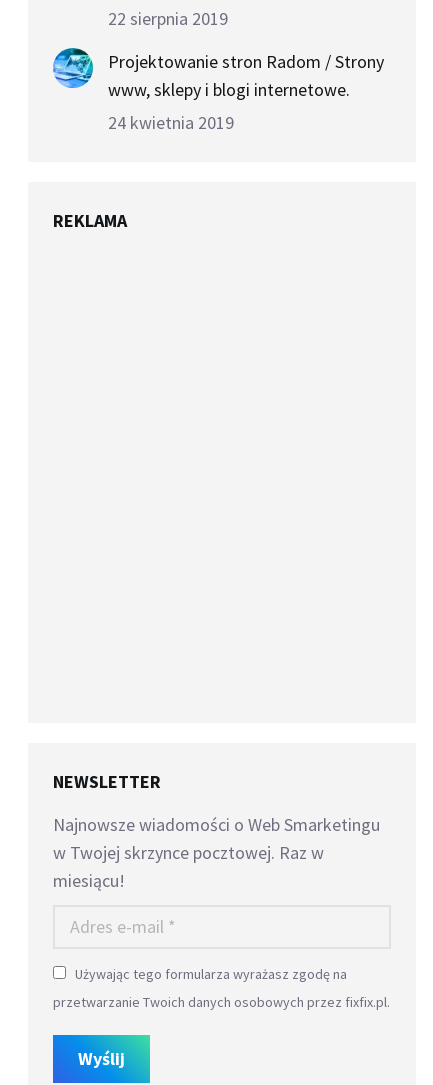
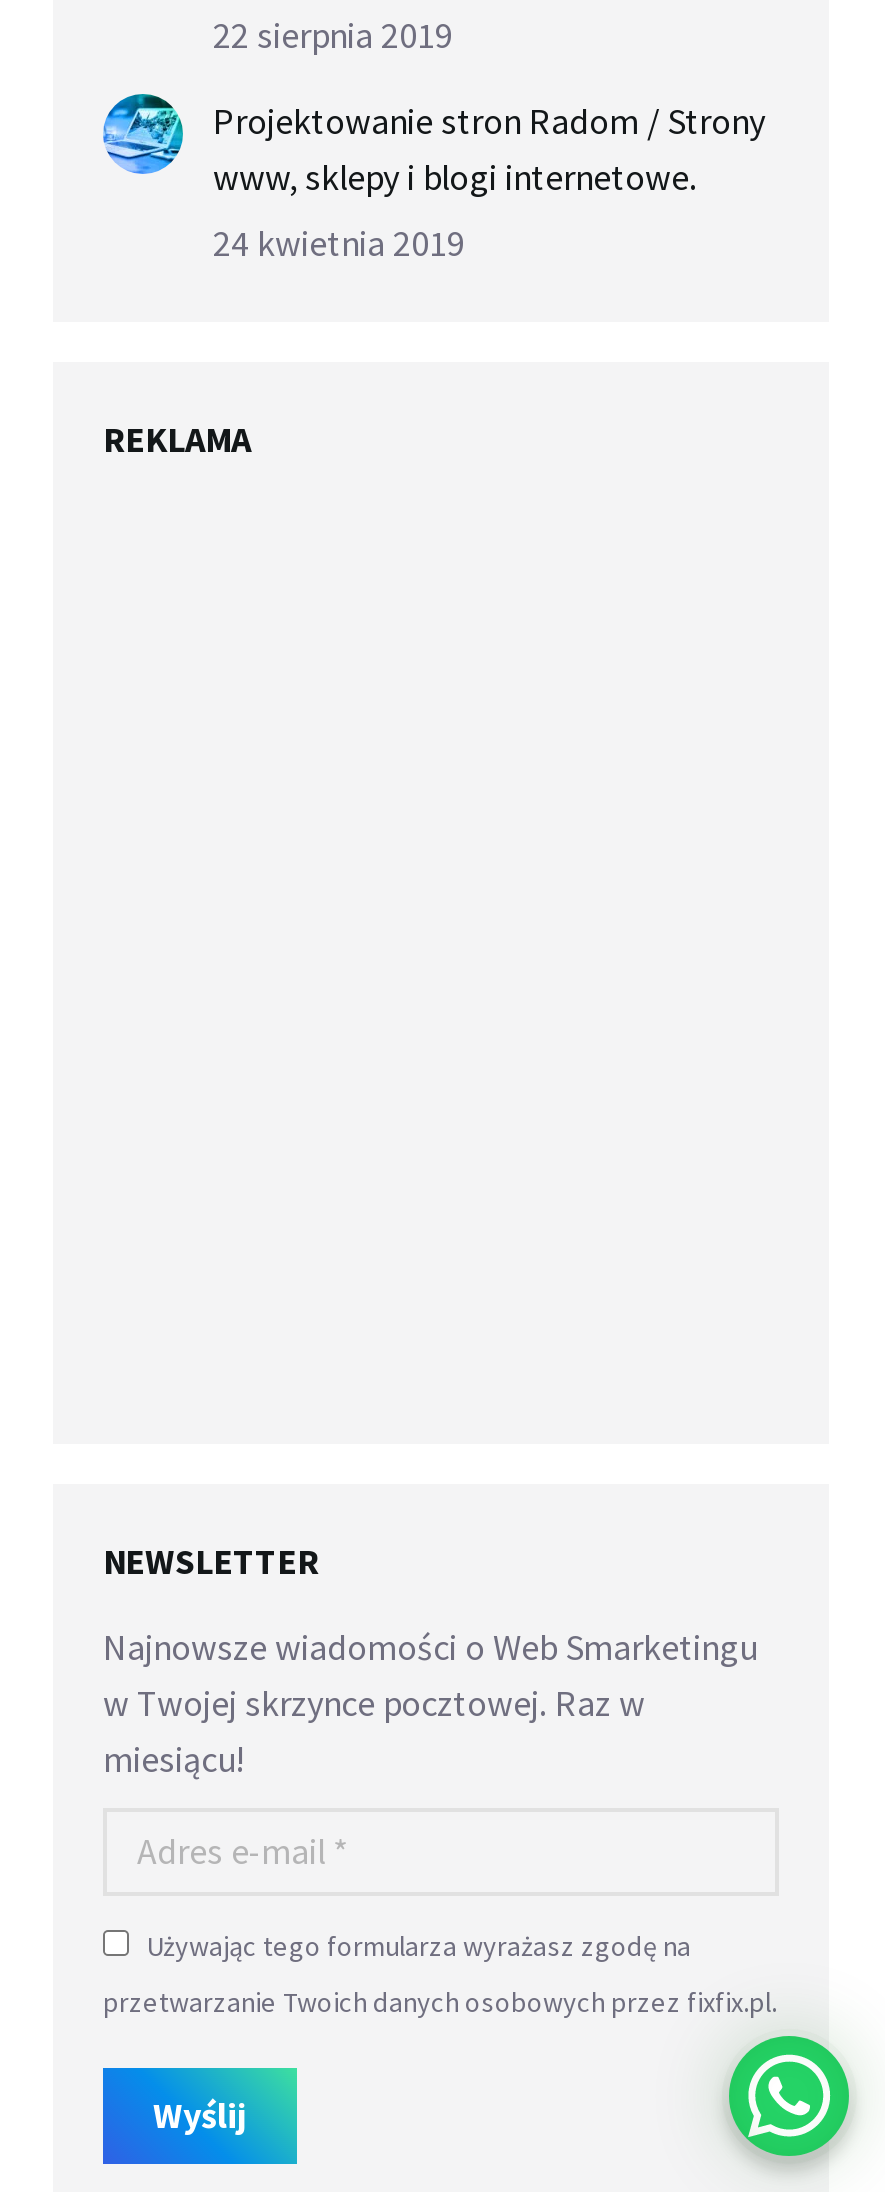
+ [image]
